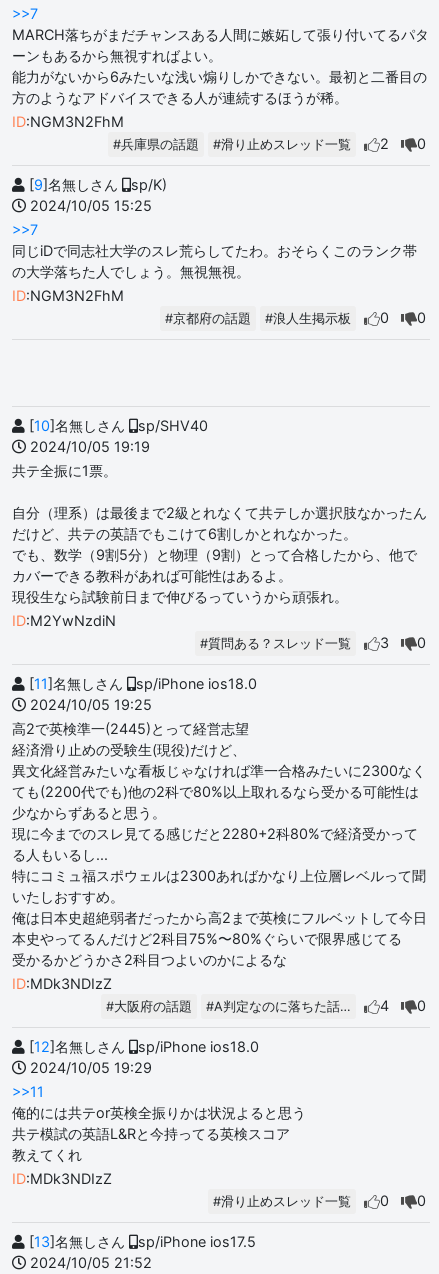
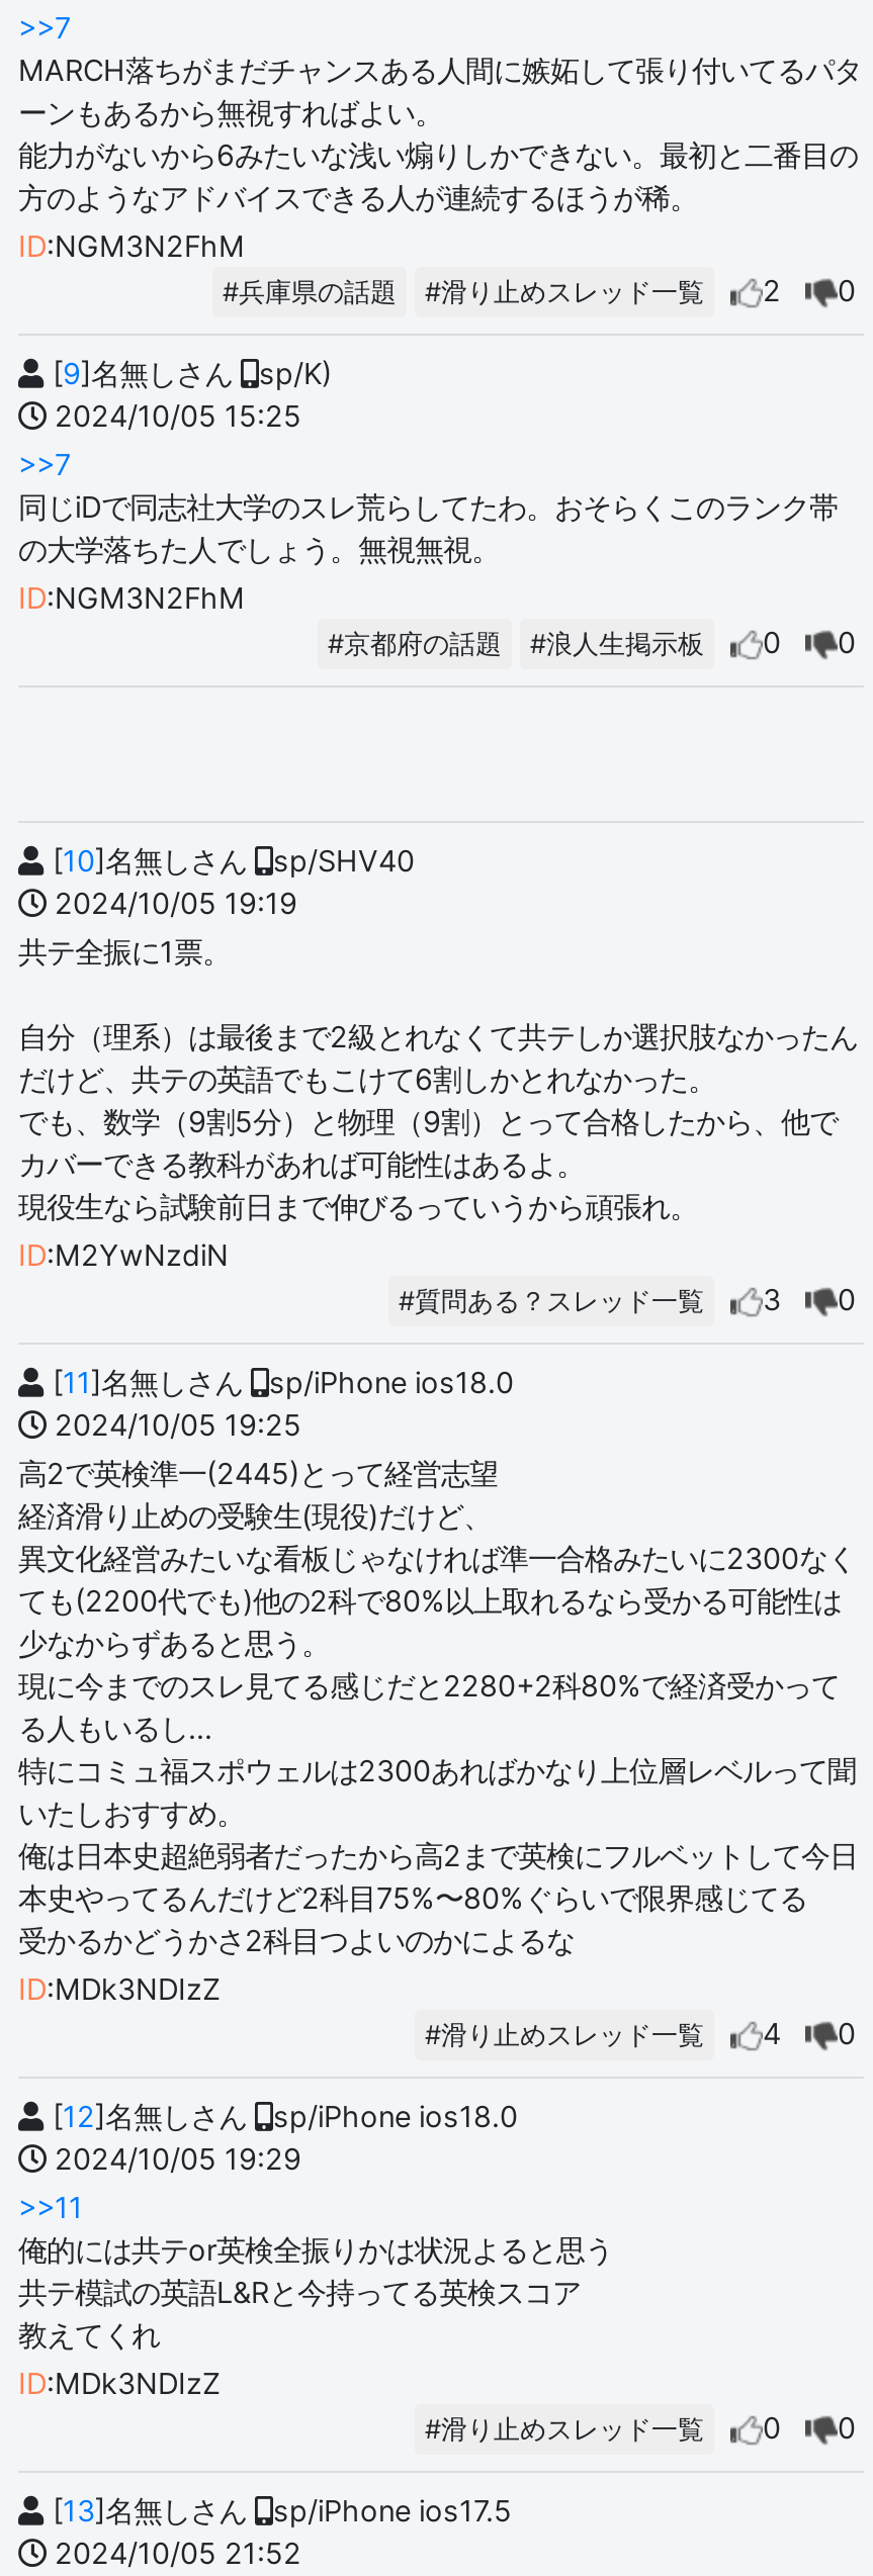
- #大阪府の話題
- #A判定なのに落ちた話…
+ #滑り止めスレッド一覧
